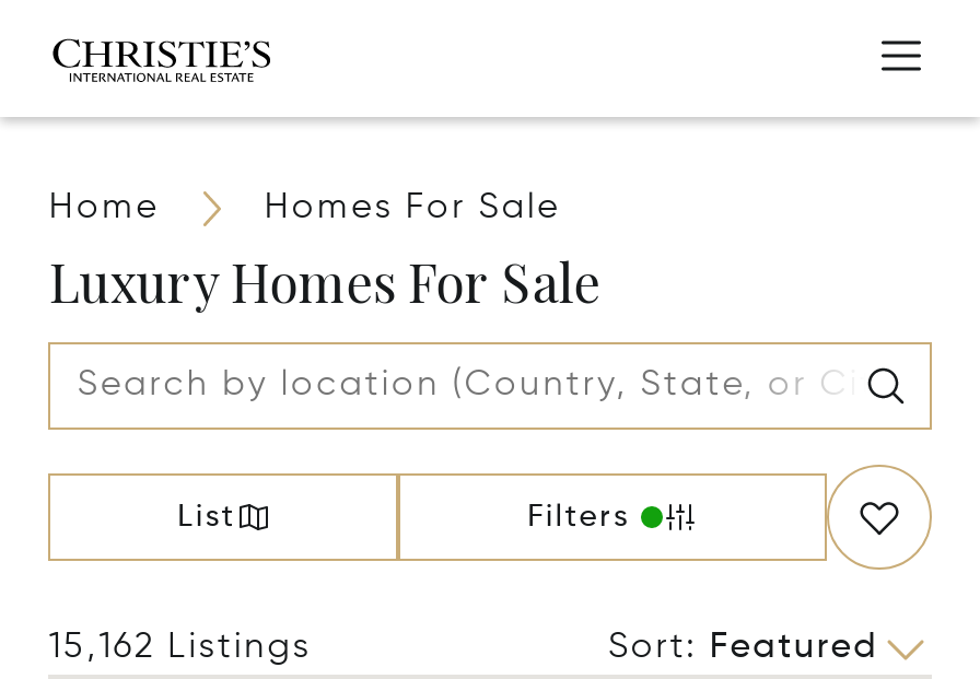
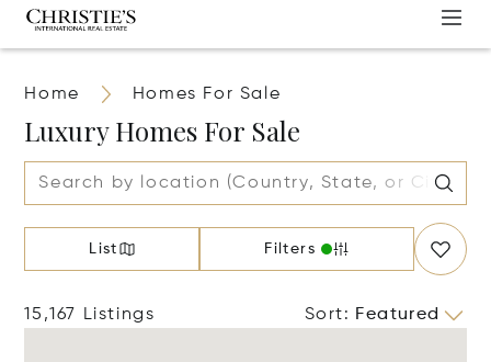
- 15,162 Listings
+ 15,167 Listings
